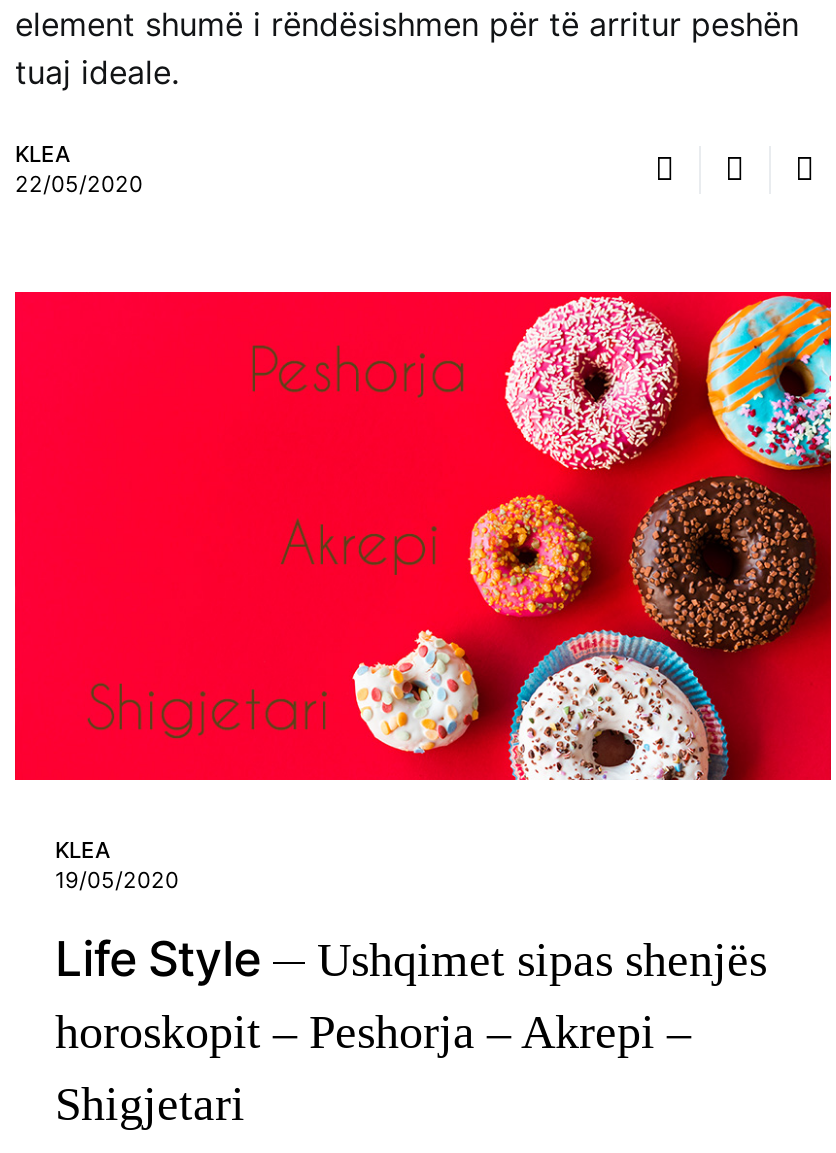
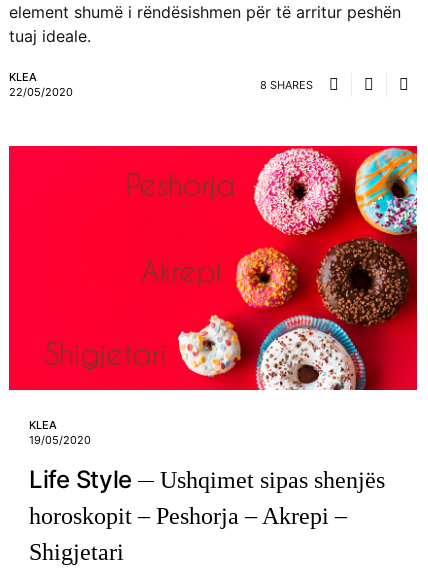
+ 8 SHARES
